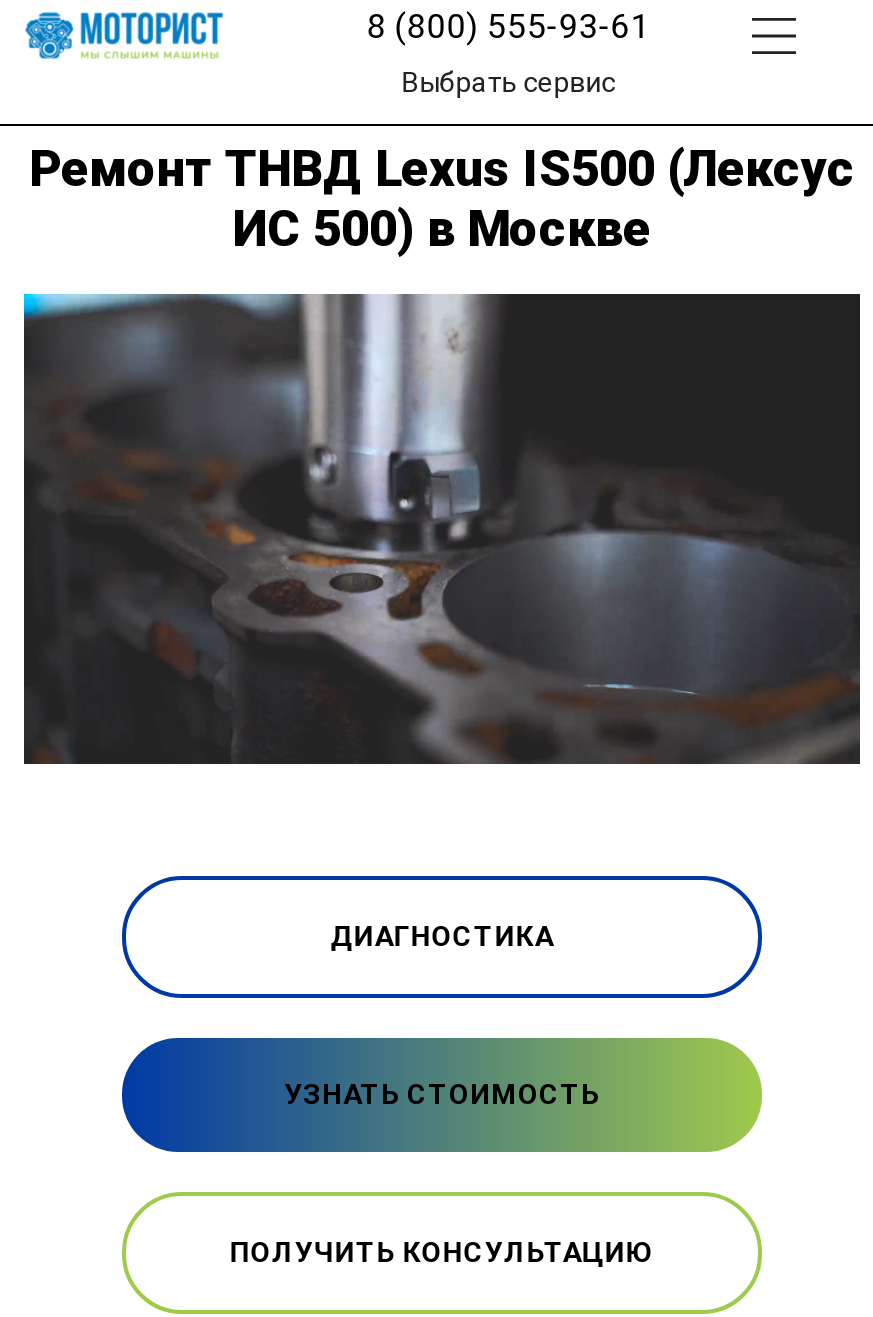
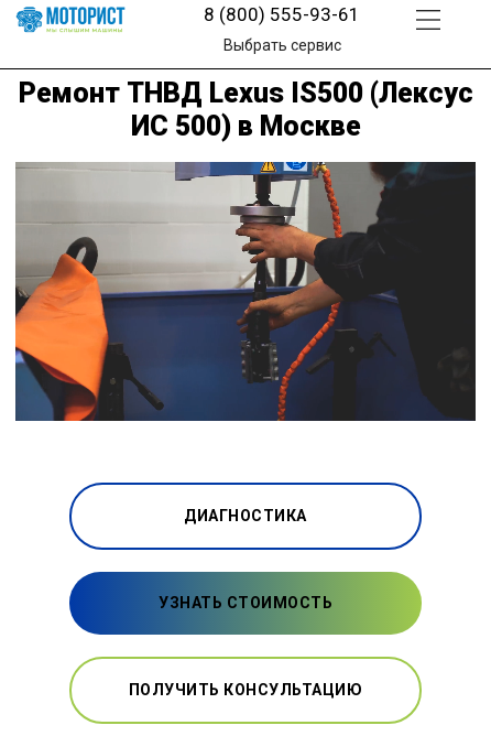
- [image]
+ [image]
